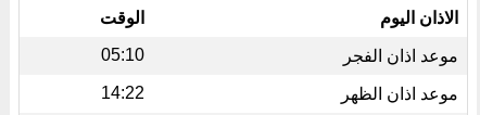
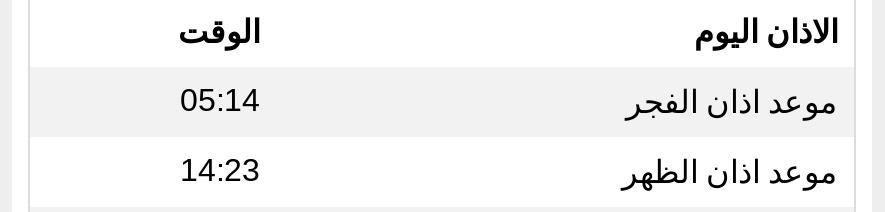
- 05:10
+ 05:14

- 14:22
+ 14:23
